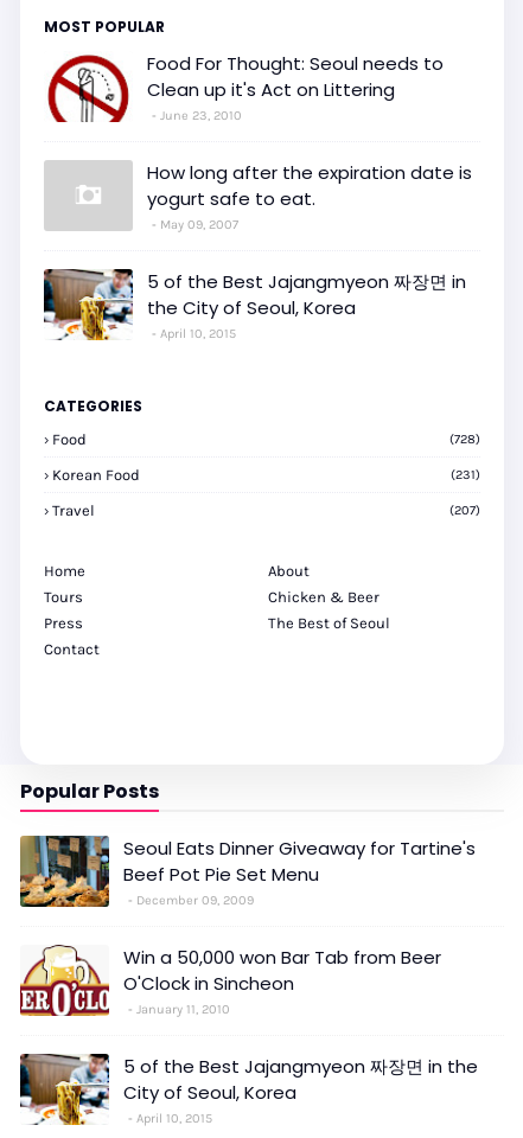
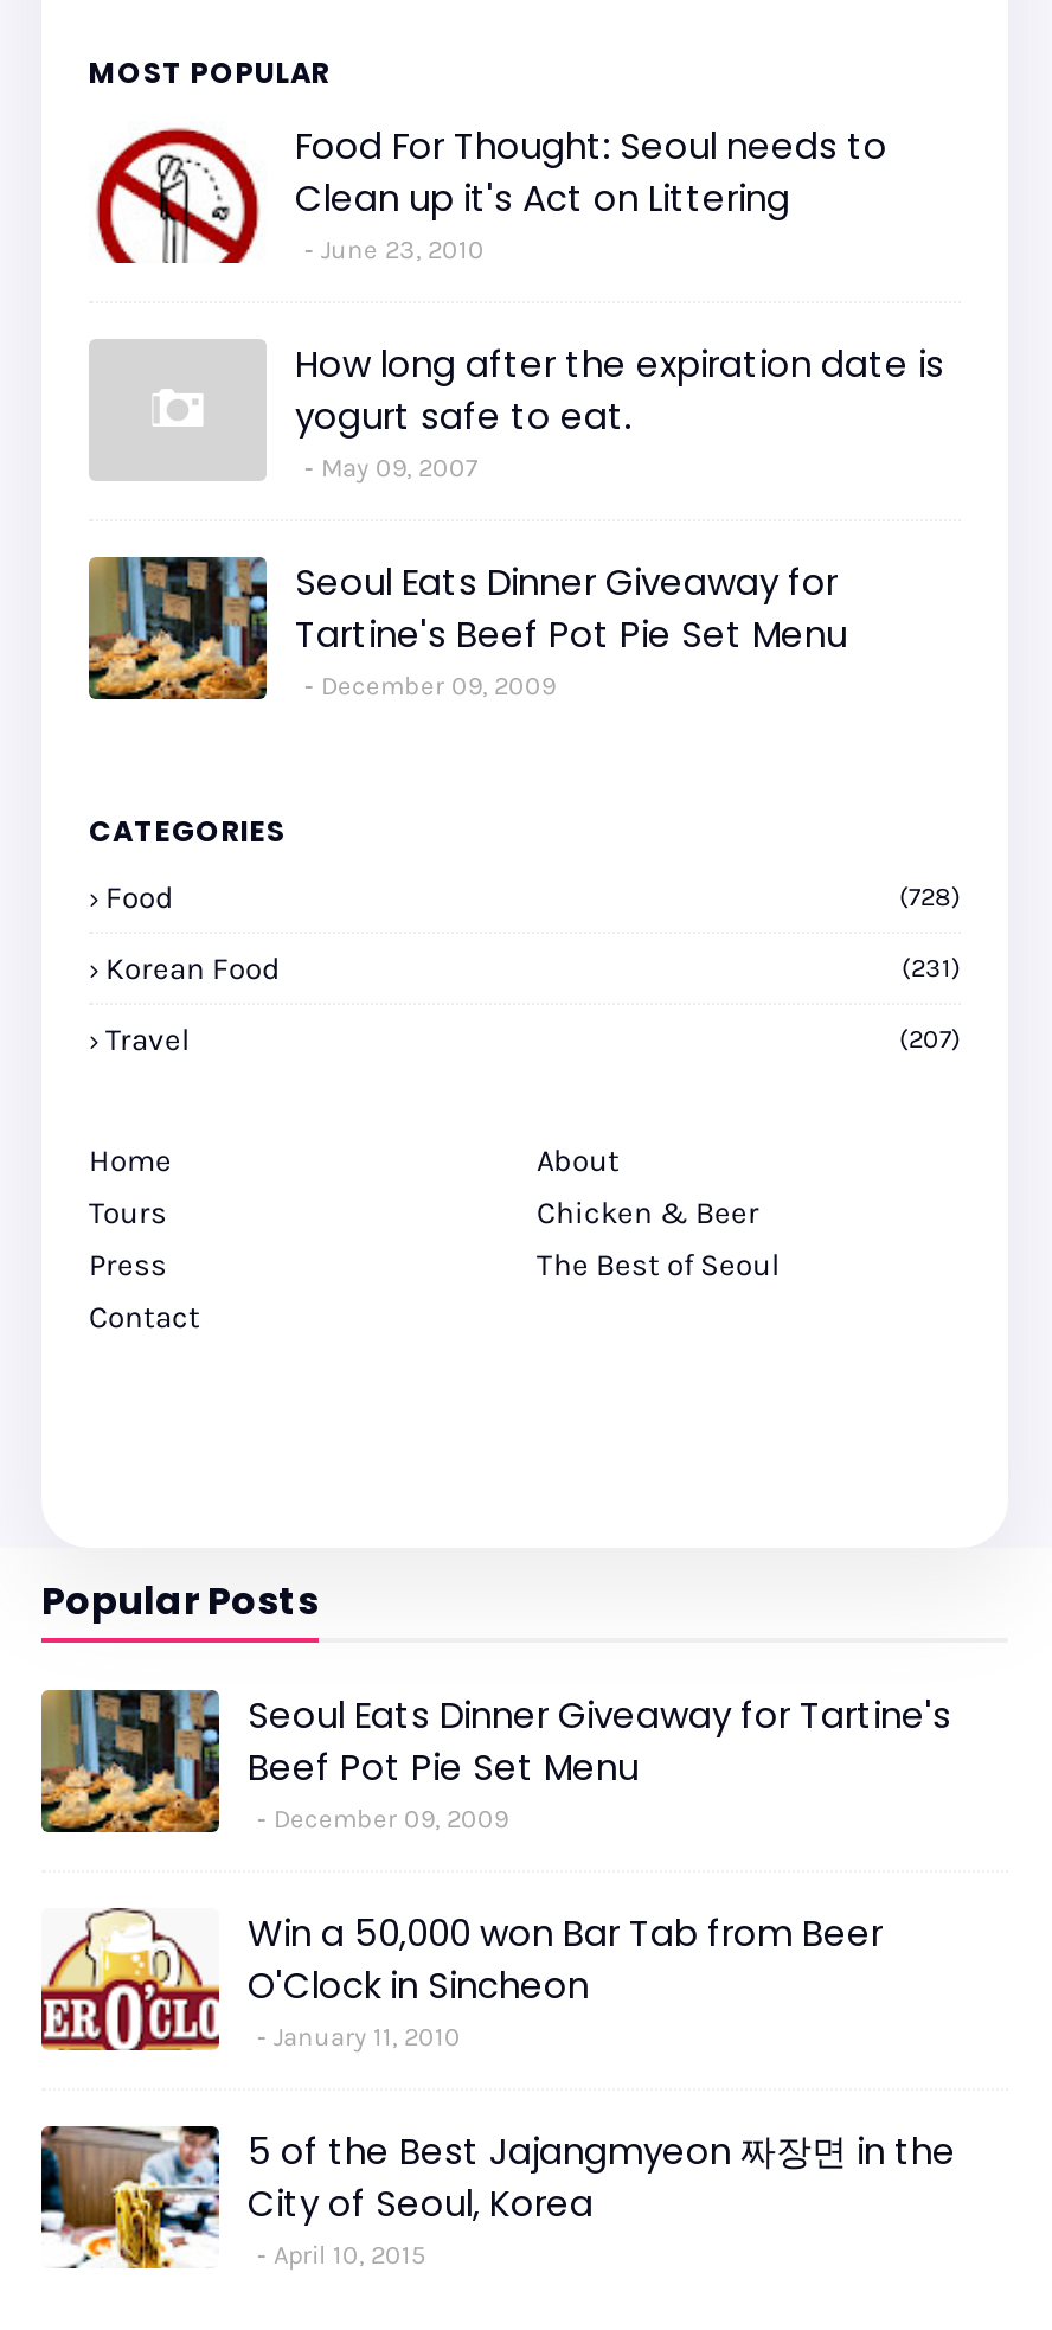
- [image]
- 5 of the Best Jajangmyeon 짜장면 in
- the City of Seoul, Korea
- April 10, 2015
+ [image]
+ Seoul Eats Dinner Giveaway for
+ Tartine's Beef Pot Pie Set Menu
+ December 09, 2009
